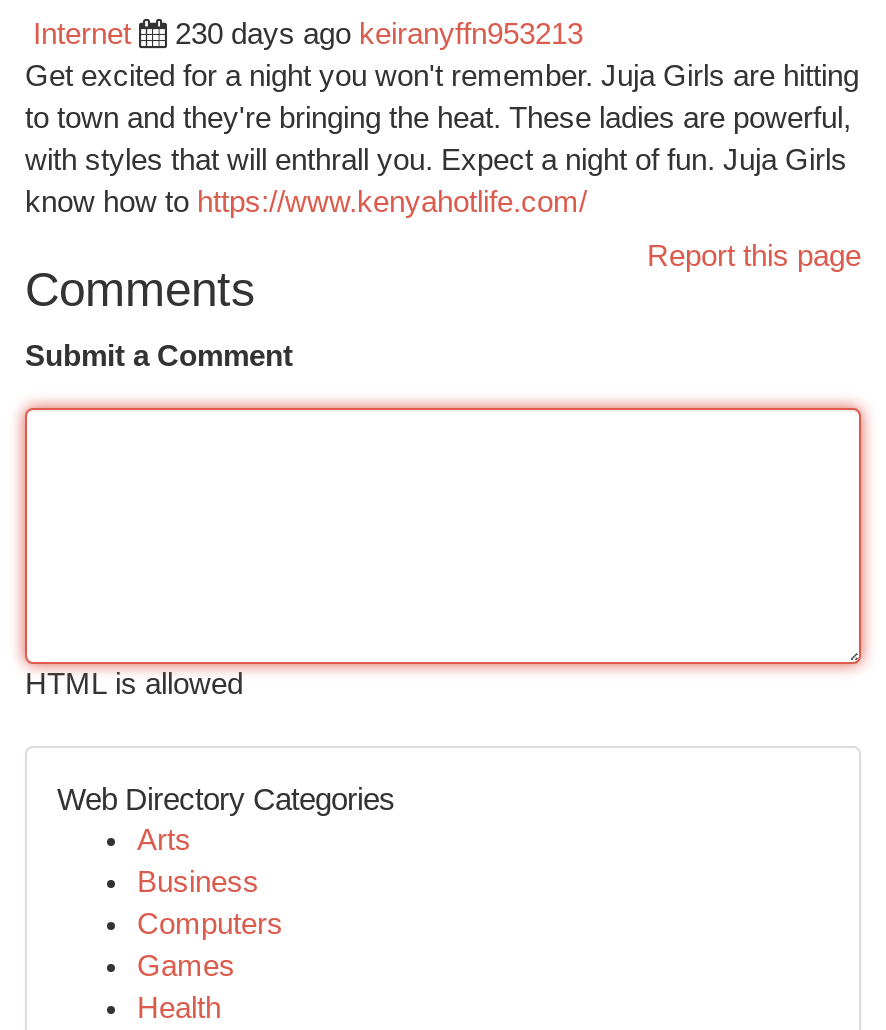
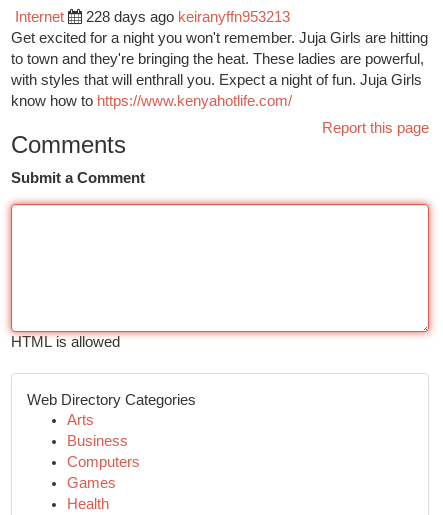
- 230 days ago keiranyffn953213
+ 228 days ago keiranyffn953213
